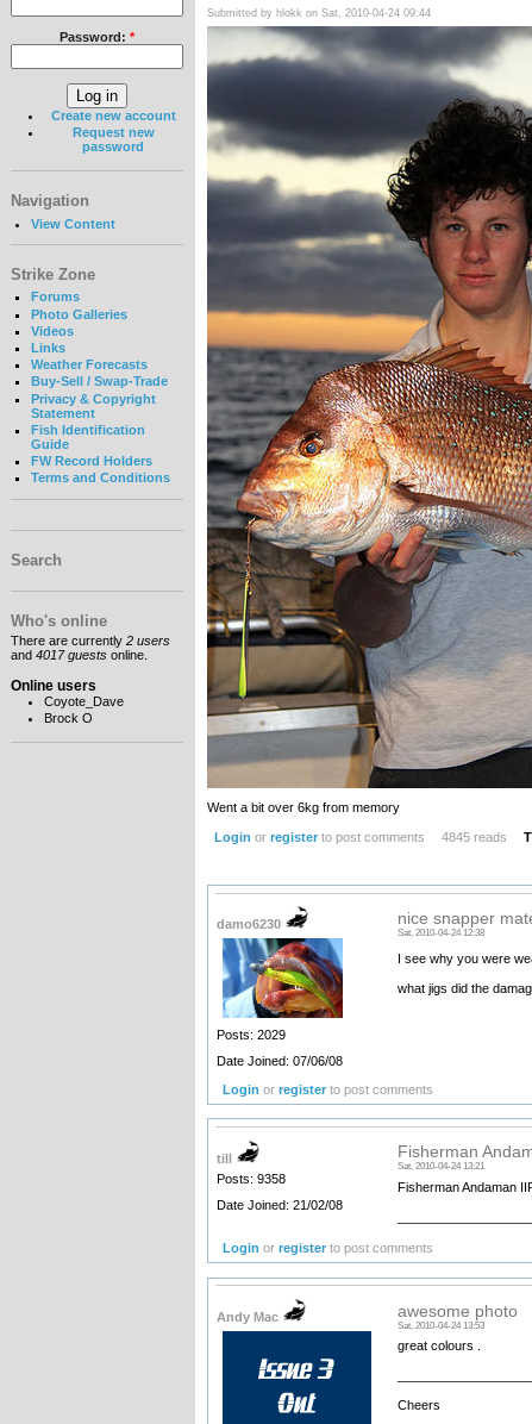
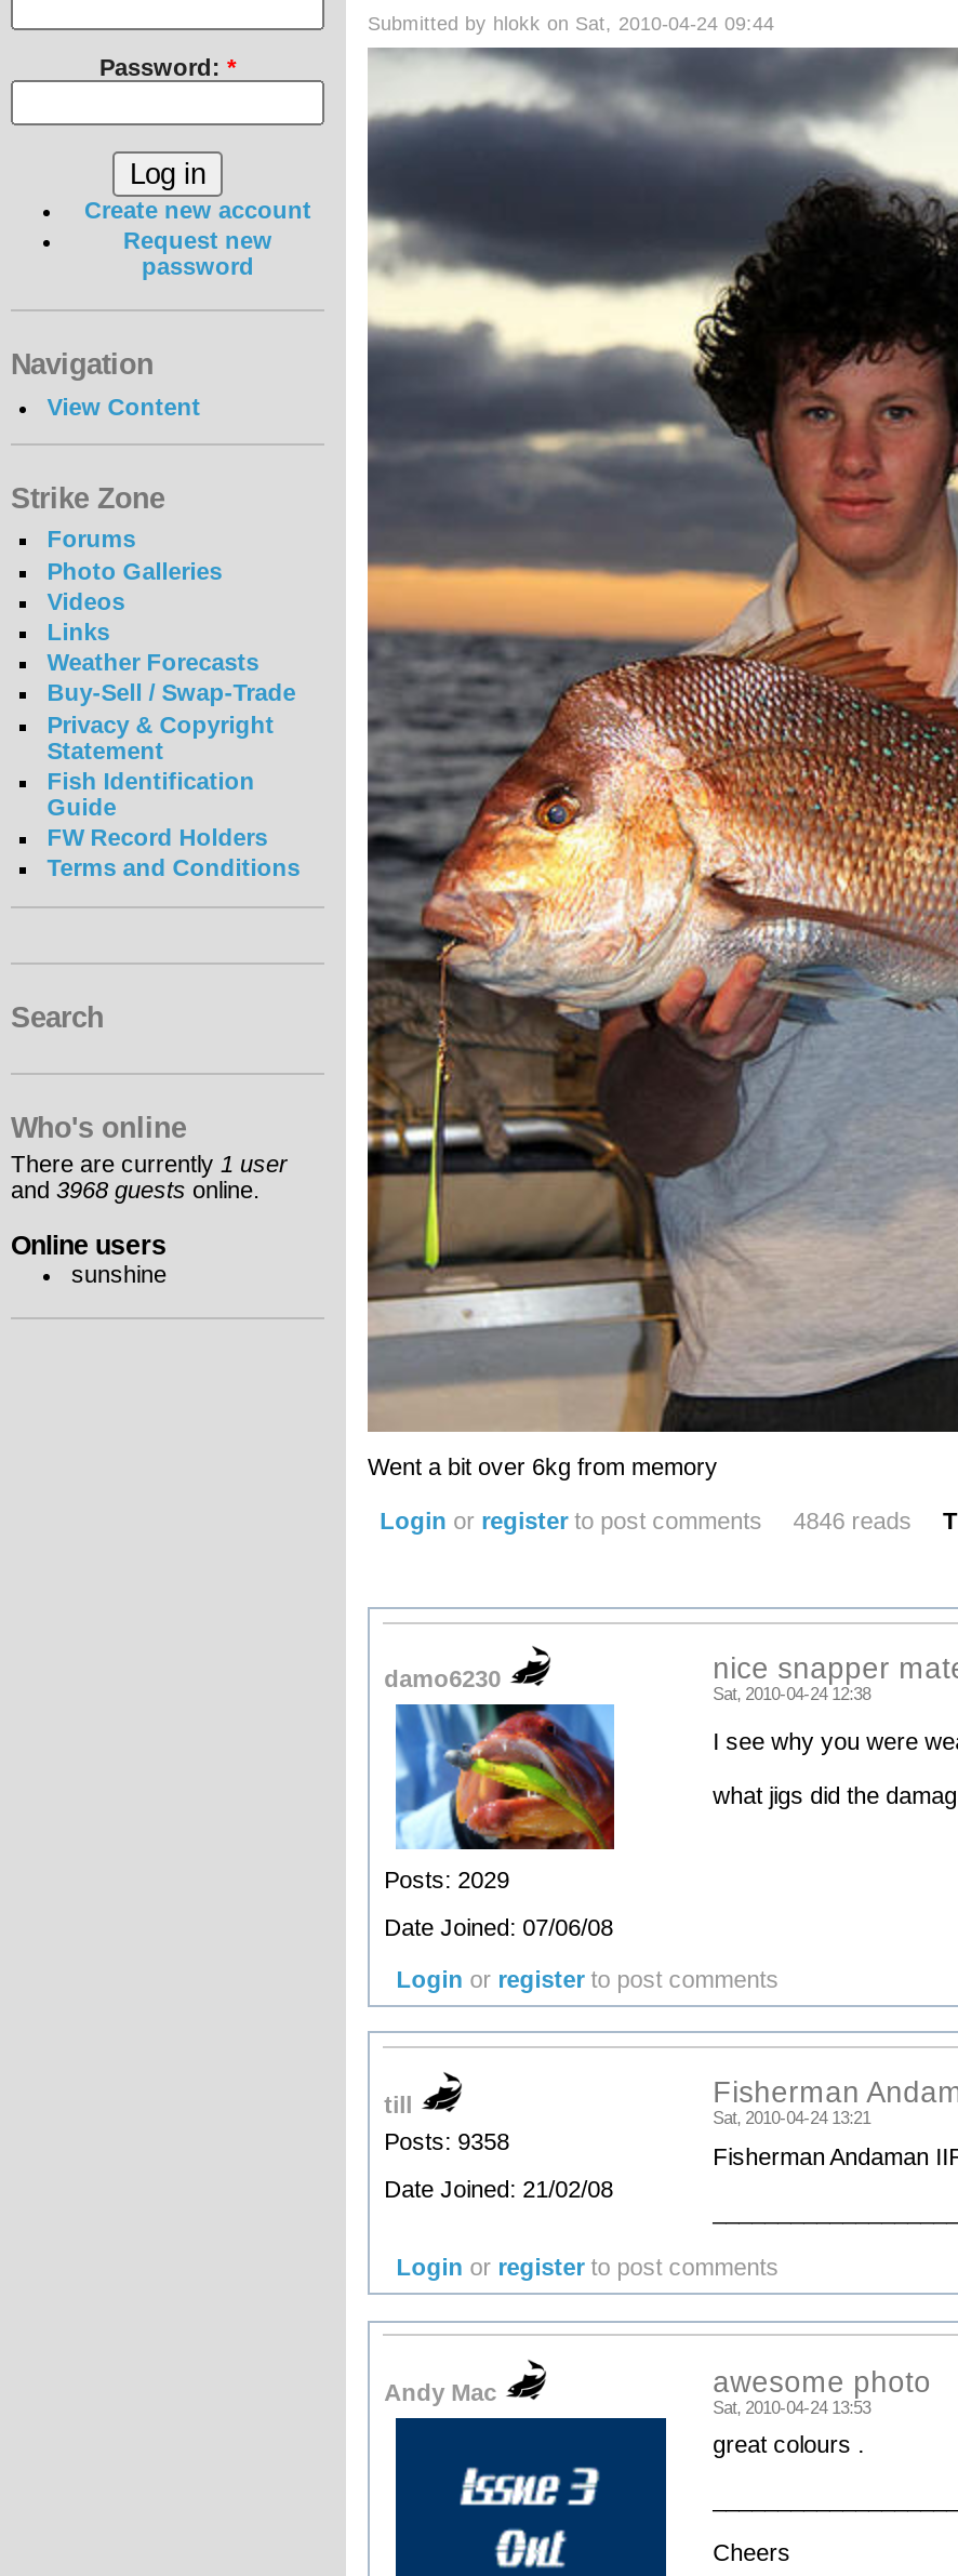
- There are currently 2 users
+ There are currently 1 user

- and 4017 guests online.
+ and 3968 guests online.

- Coyote_Dave
- Brock O
+ sunshine

- 4845 reads
+ 4846 reads
